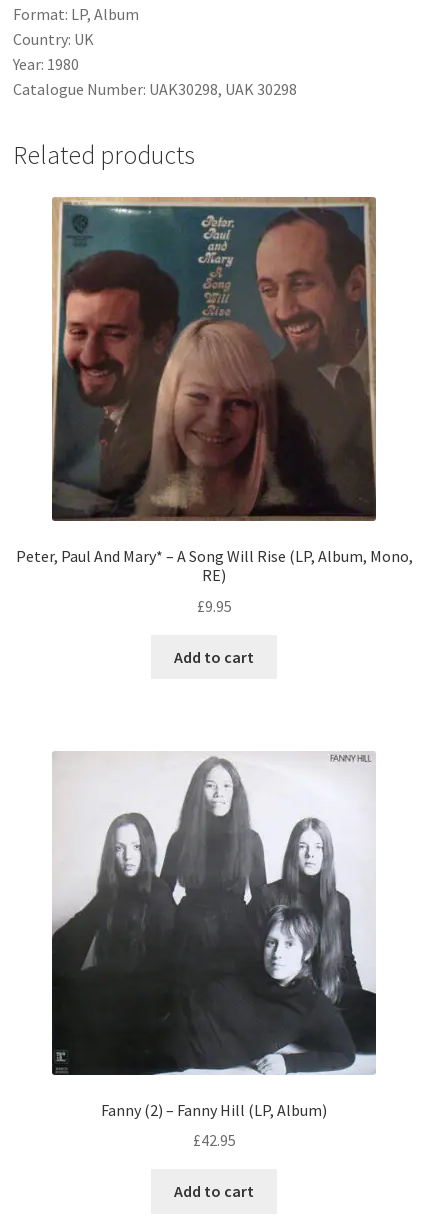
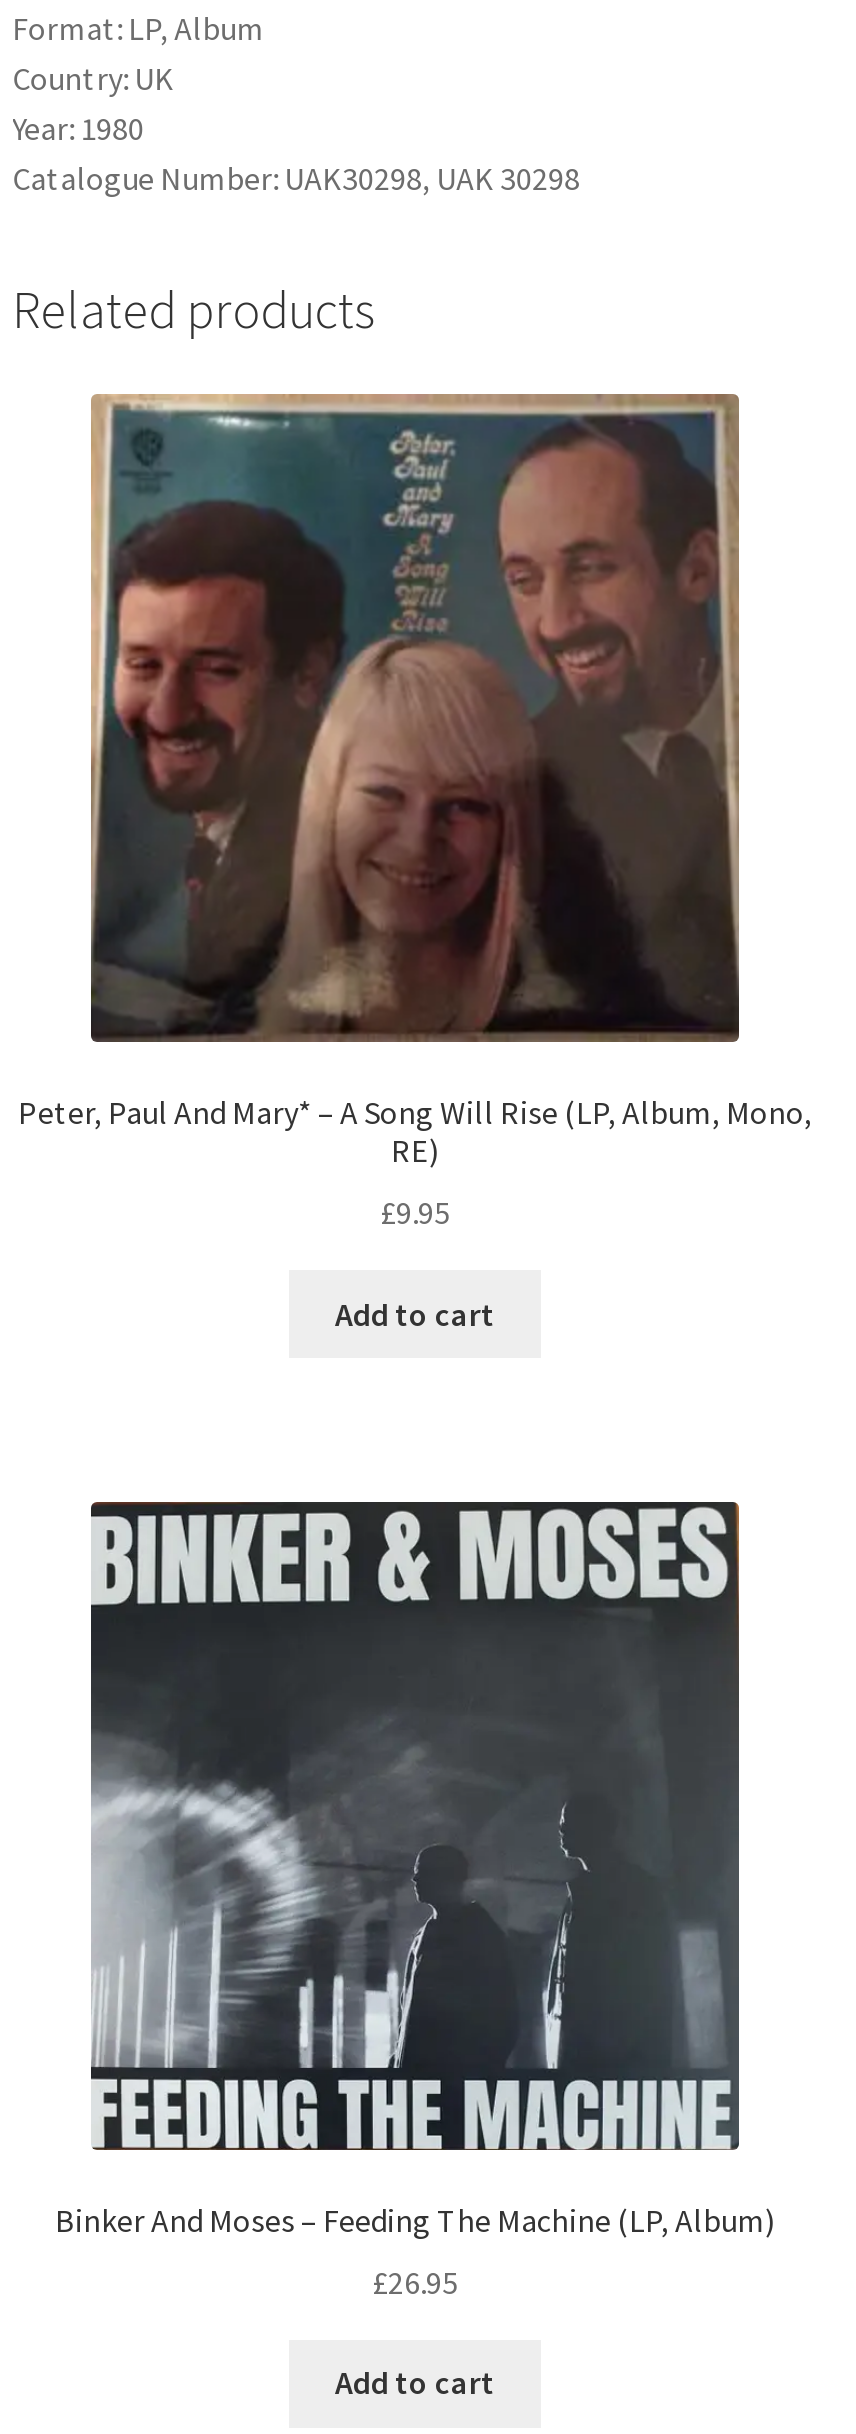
- [image]
- Fanny (2) – Fanny Hill (LP, Album)
+ [image]
+ Binker And Moses – Feeding The Machine (LP, Album)

- £42.95
+ £26.95
